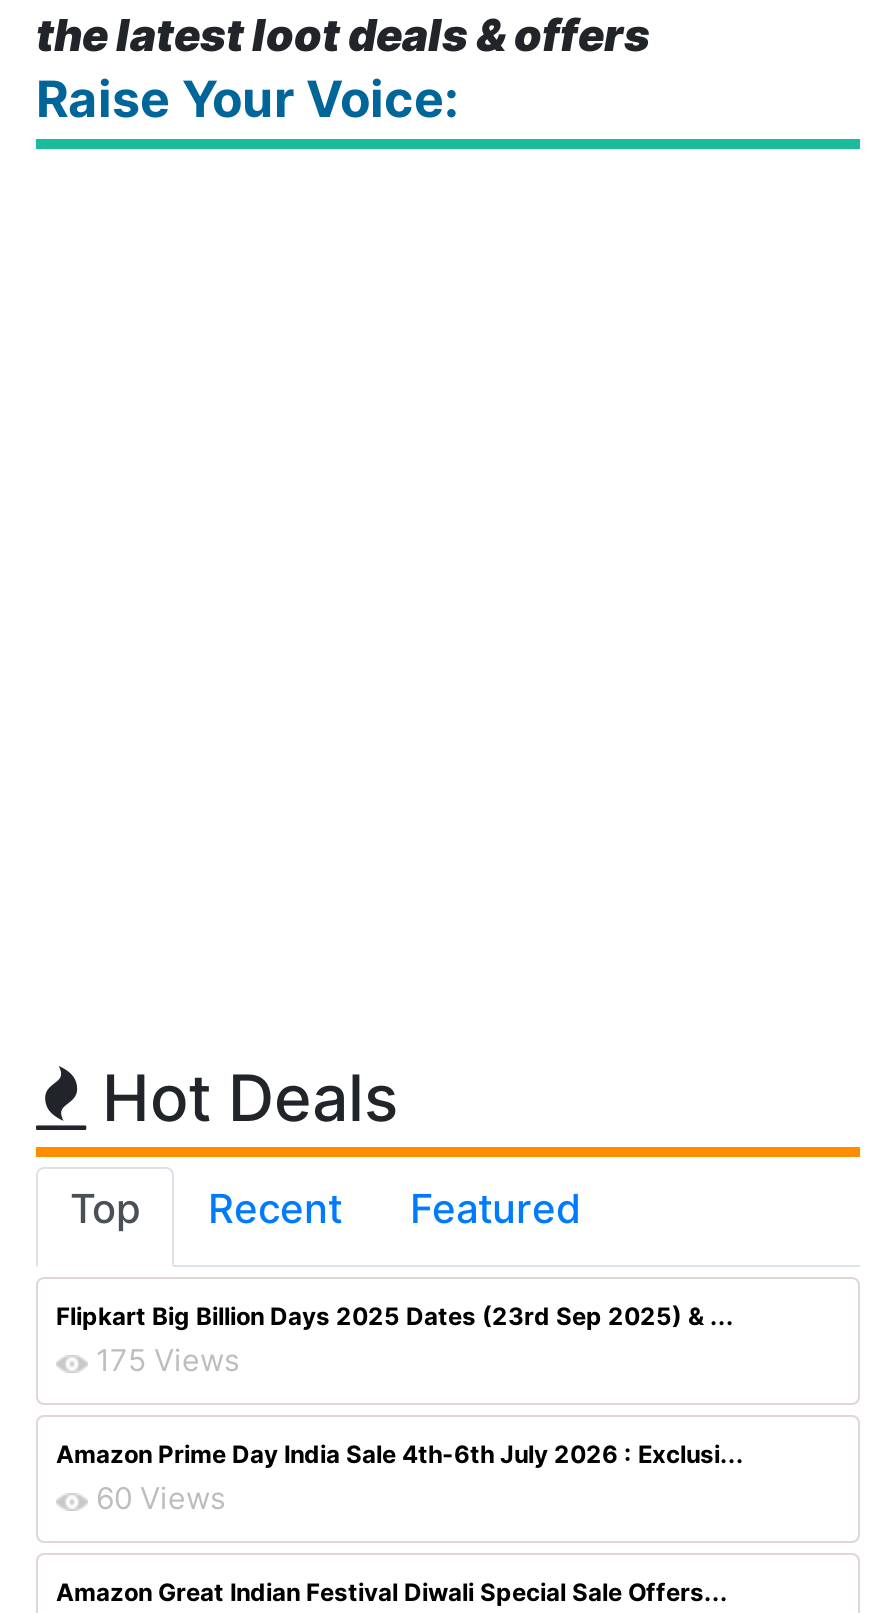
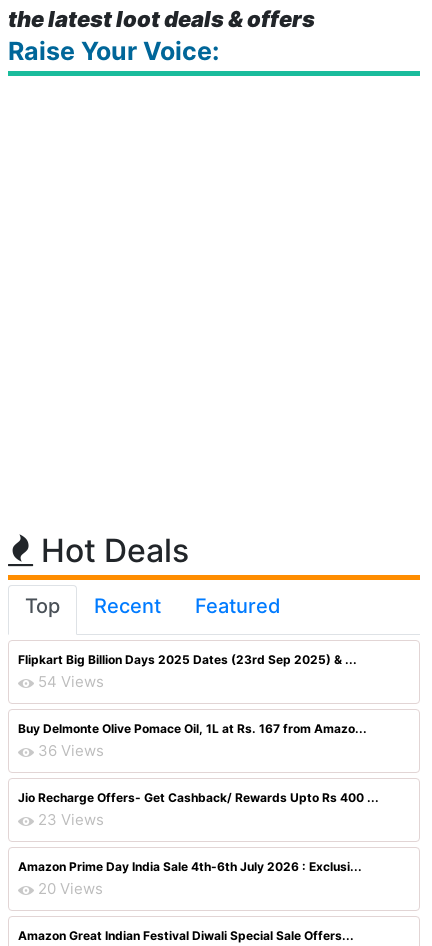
- 175 Views
+ 54 Views
+ Buy Delmonte Olive Pomace Oil, 1L at Rs. 167 from Amazo...
+ 36 Views
+ Jio Recharge Offers- Get Cashback/ Rewards Upto Rs 400 ...
+ 23 Views

- 60 Views
+ 20 Views
